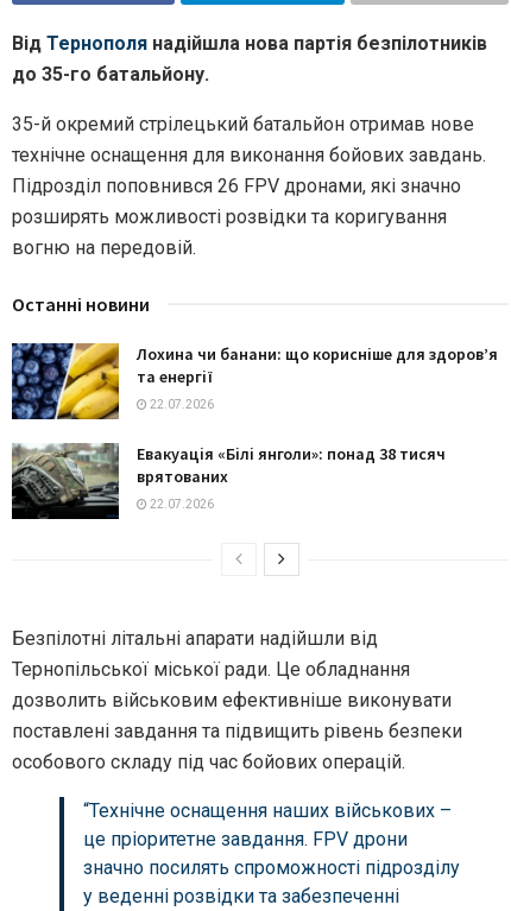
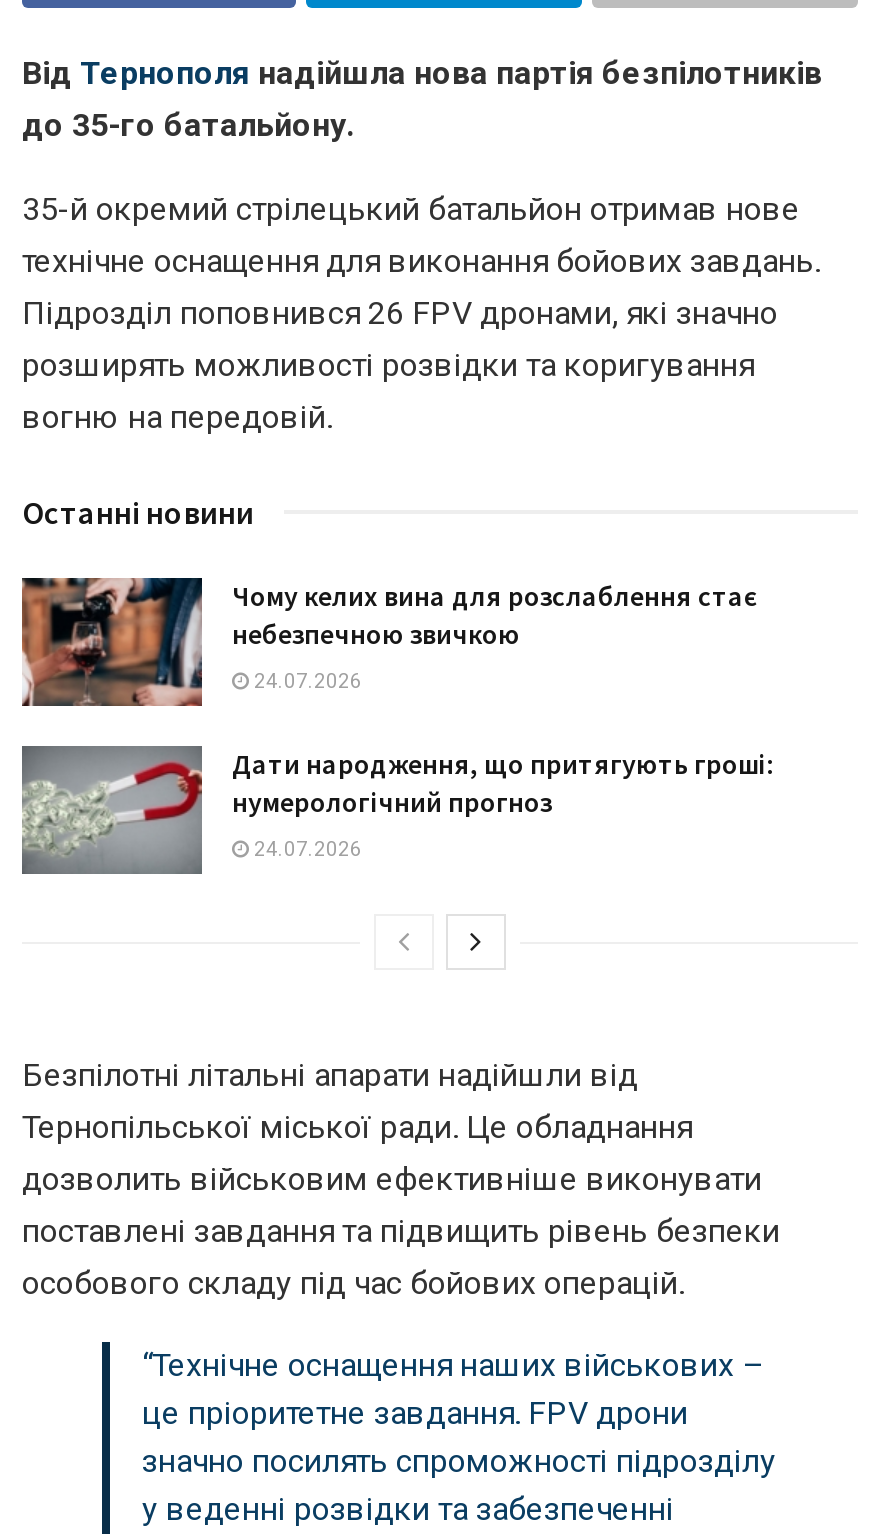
- [image]
- Лохина чи банани: що корисніше для здоров’я
- та енергії
+ [image]
+ Чому келих вина для розслаблення стає
+ небезпечною звичкою

- 22.07.2026
+ 24.07.2026

- [image]
- Евакуація «Білі янголи»: понад 38 тисяч
- врятованих
+ [image]
+ Дати народження, що притягують гроші:
+ нумерологічний прогноз

- 22.07.2026
+ 24.07.2026
